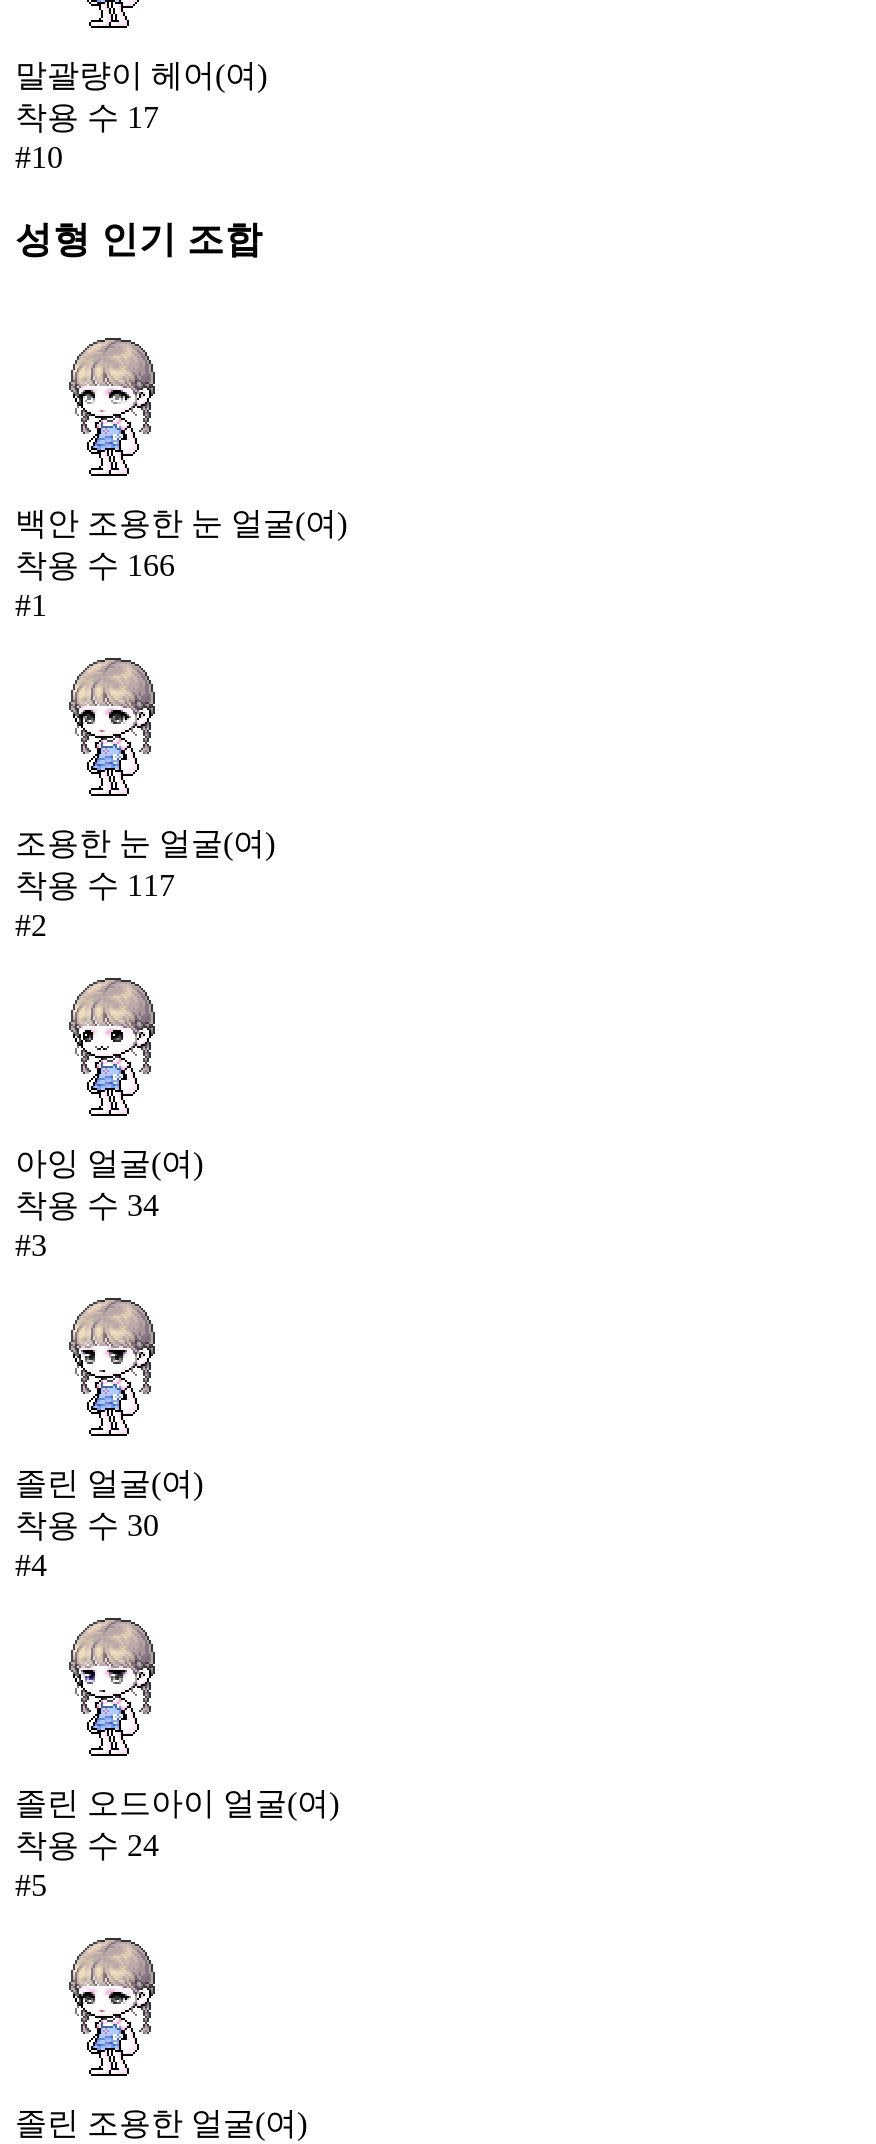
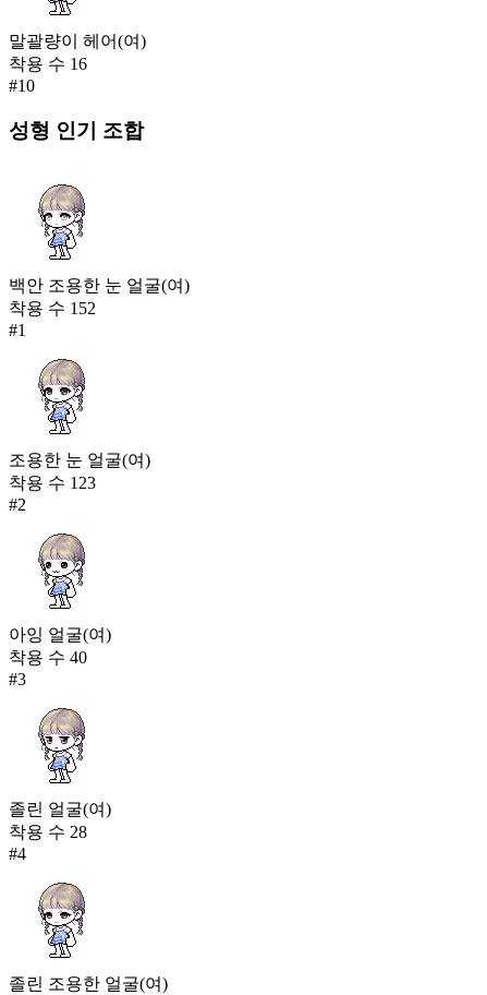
- 착용 수 17
+ 착용 수 16

- 착용 수 166
+ 착용 수 152

- 착용 수 117
+ 착용 수 123

- 착용 수 34
+ 착용 수 40

- 착용 수 30
+ 착용 수 28

- 졸린 오드아이 얼굴(여)
- 착용 수 24
- #5
